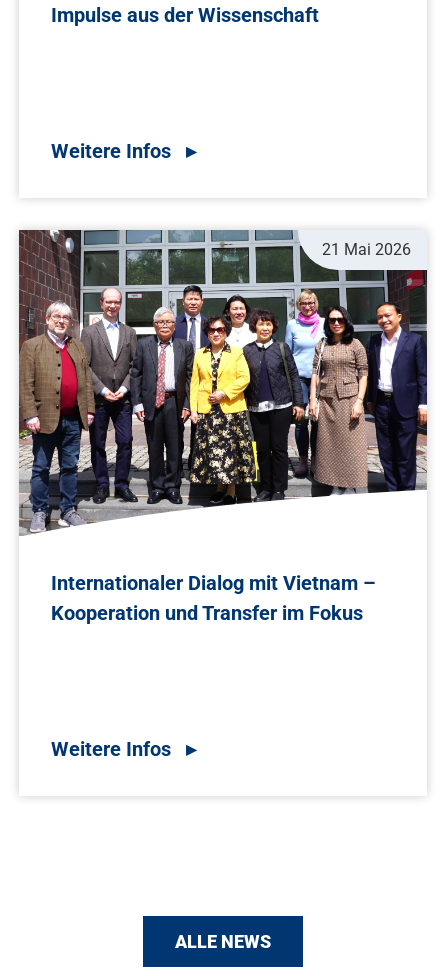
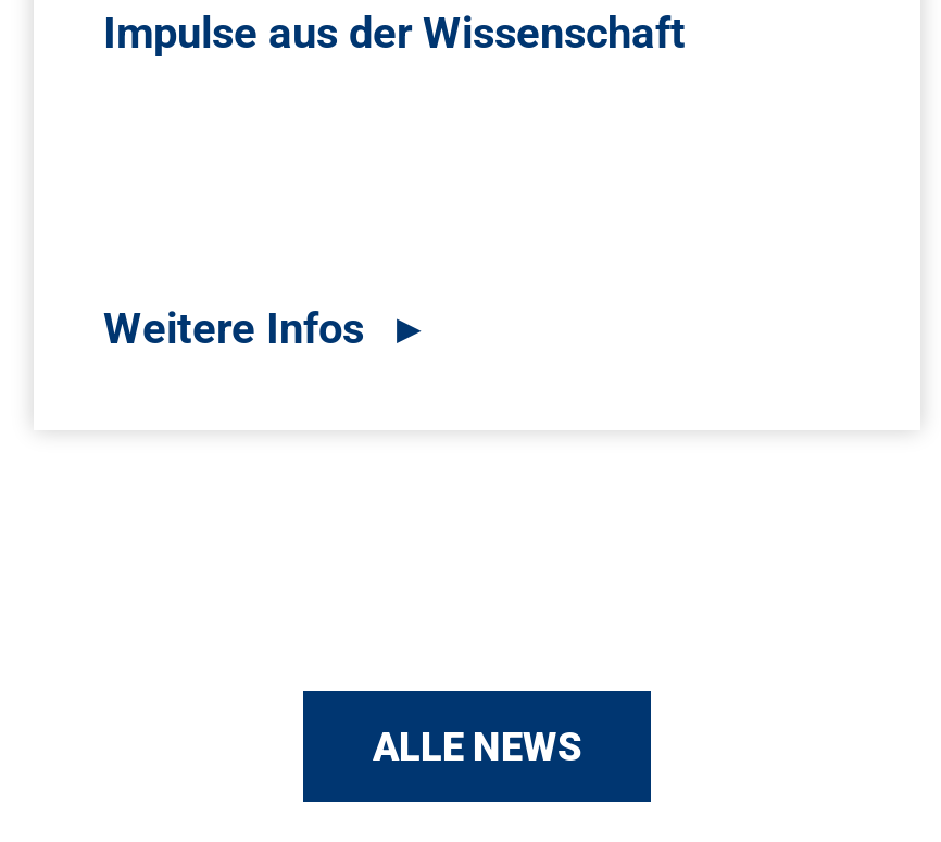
- [image]
- 21 Mai 2026

- Internationaler Dialog mit Vietnam –
- Kooperation und Transfer im Fokus
